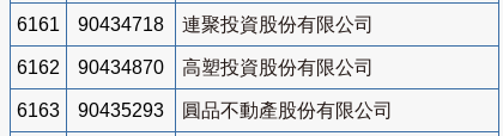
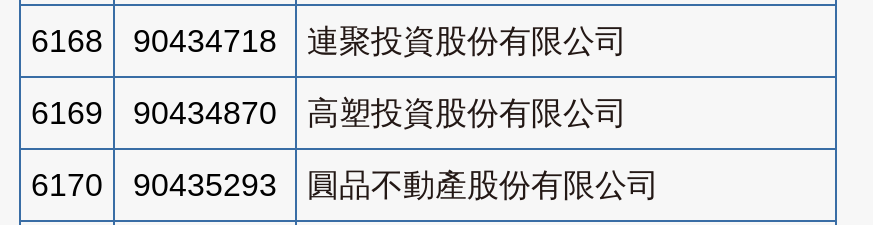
- 6161 90434718 連聚投資股份有限公司
+ 6168 90434718 連聚投資股份有限公司

- 6162 90434870 高塑投資股份有限公司
+ 6169 90434870 高塑投資股份有限公司

- 6163 90435293 圓品不動產股份有限公司
+ 6170 90435293 圓品不動產股份有限公司
